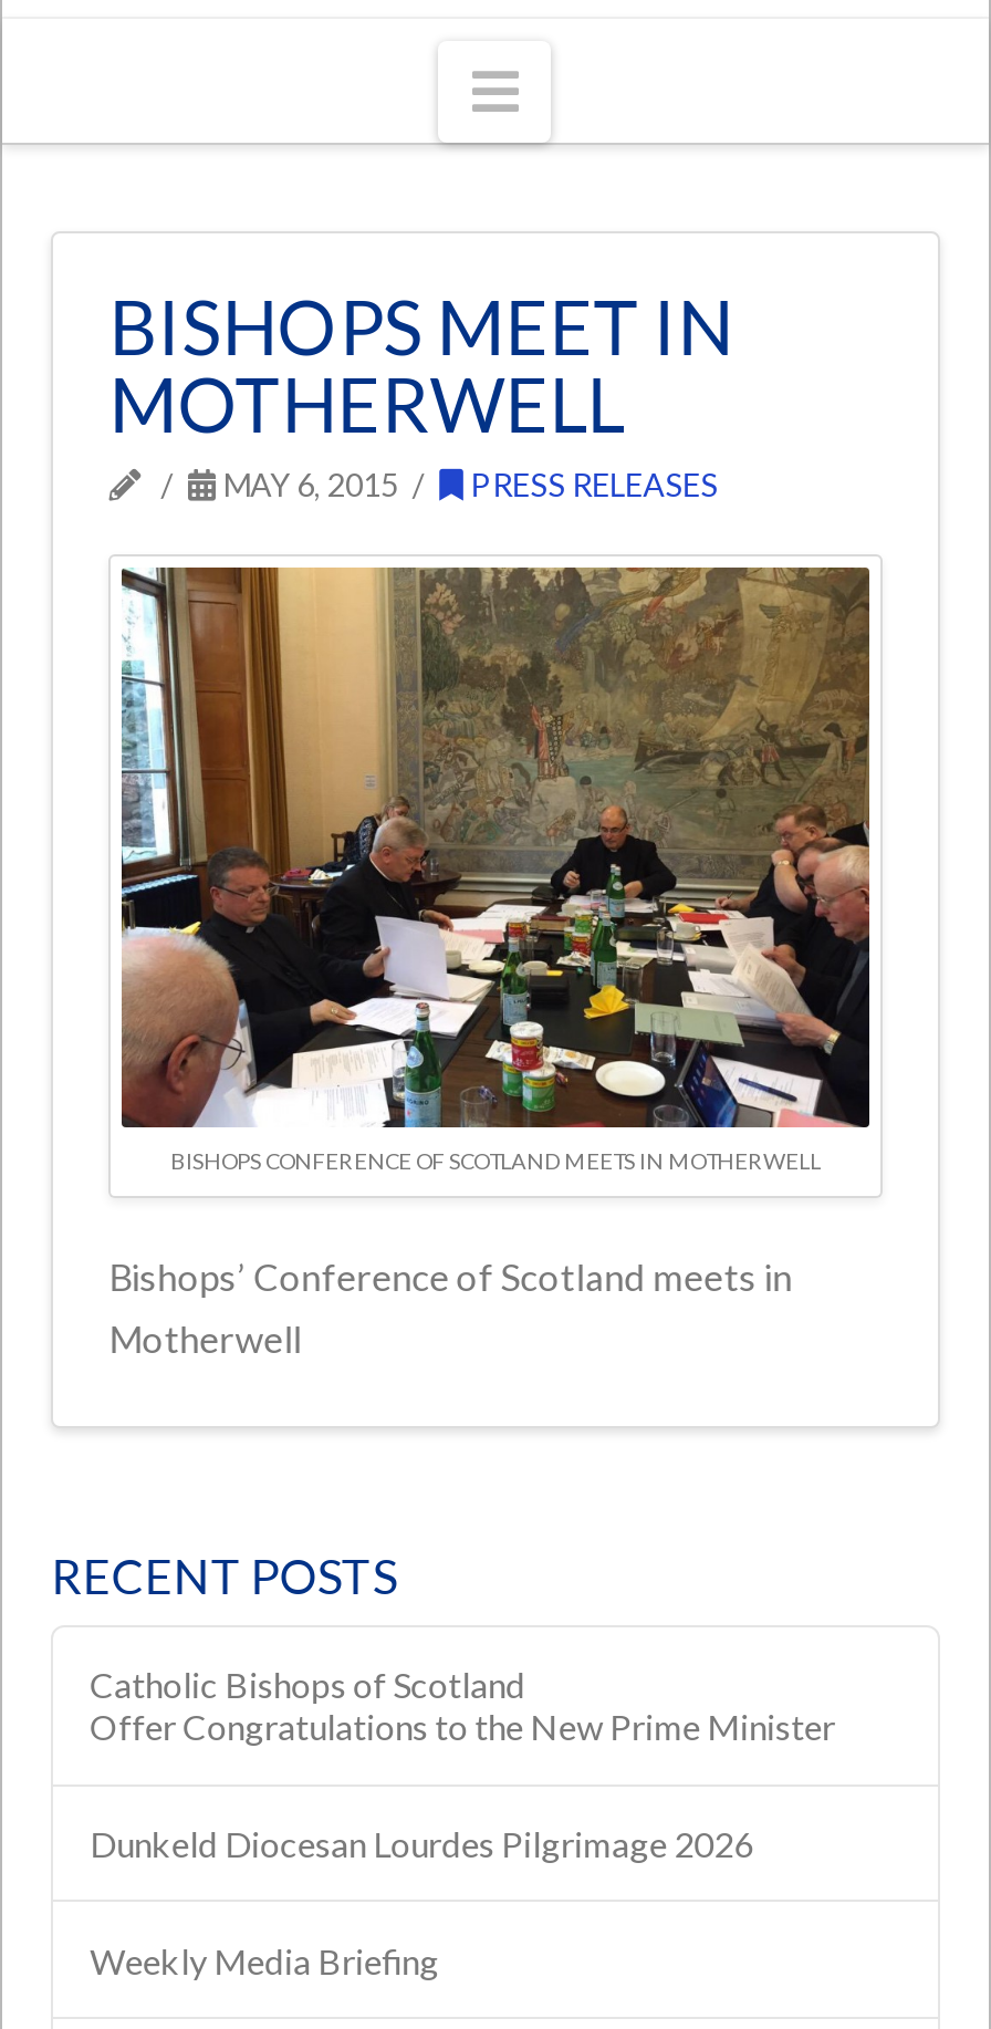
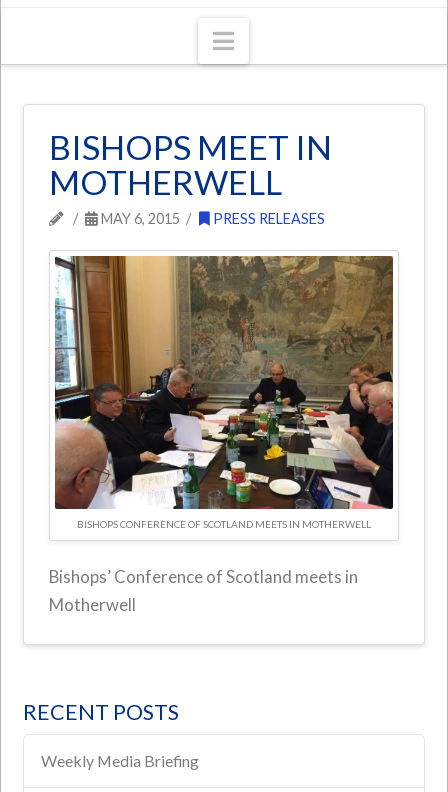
- Catholic Bishops of Scotland
- Offer Congratulations to the New Prime Minister
- Dunkeld Diocesan Lourdes Pilgrimage 2026
